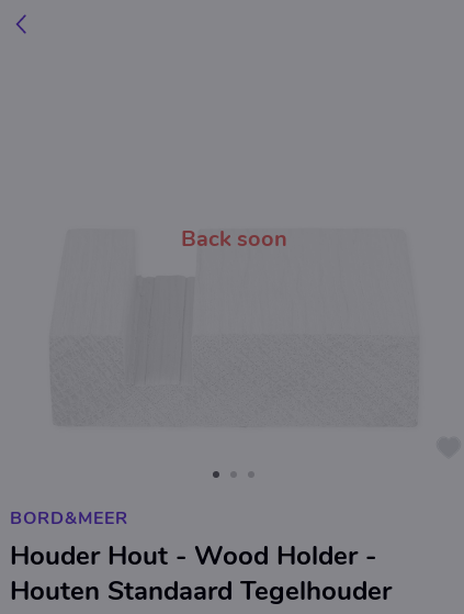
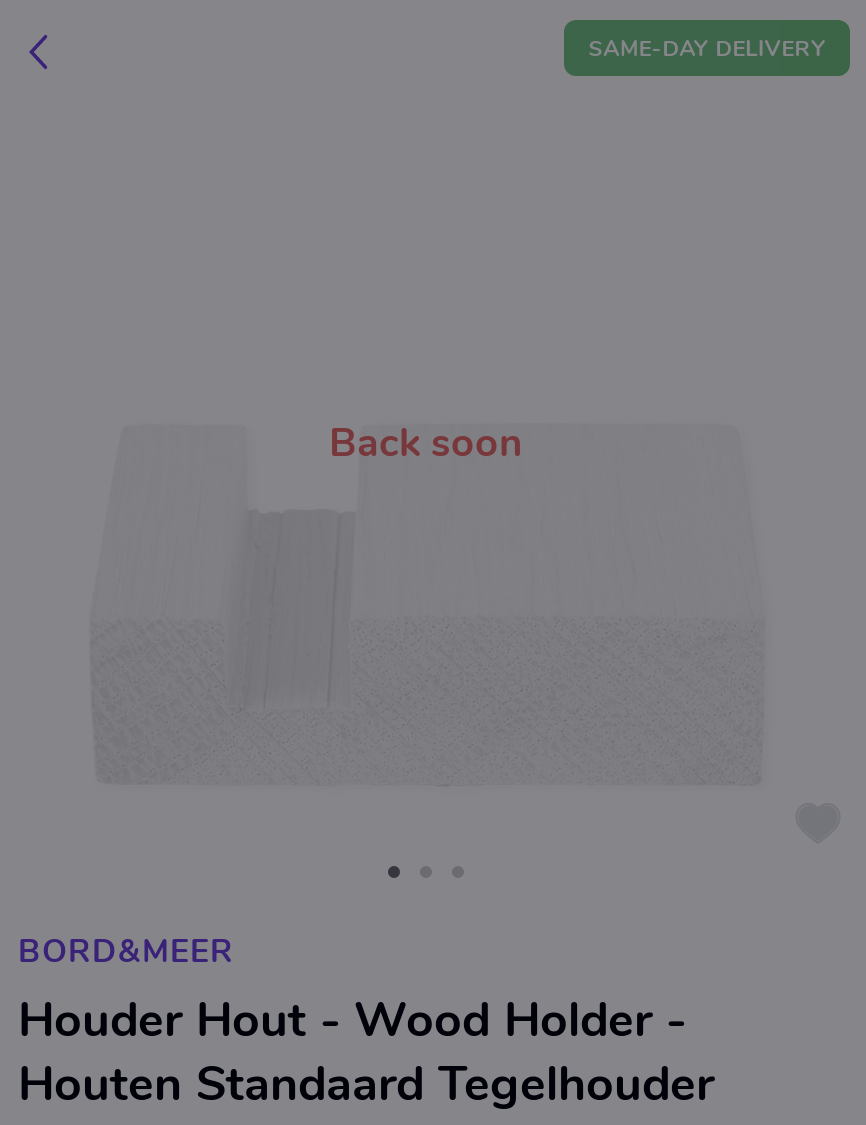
+ SAME-DAY DELIVERY
